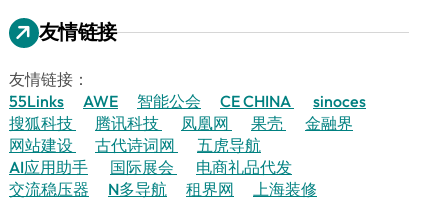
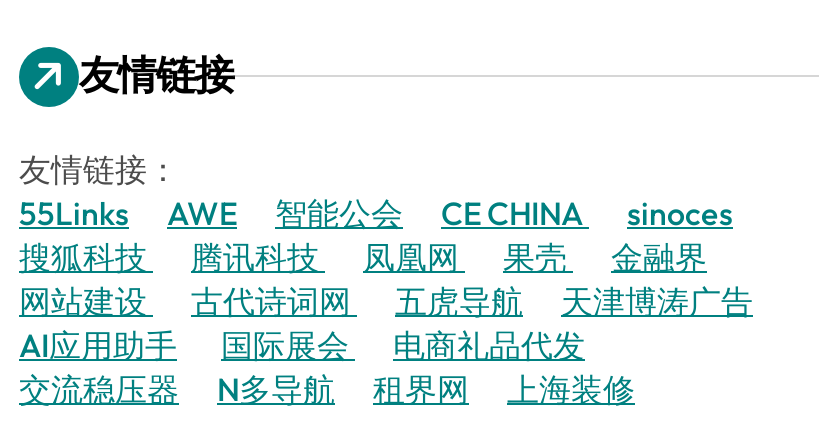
+ 天津博涛广告
